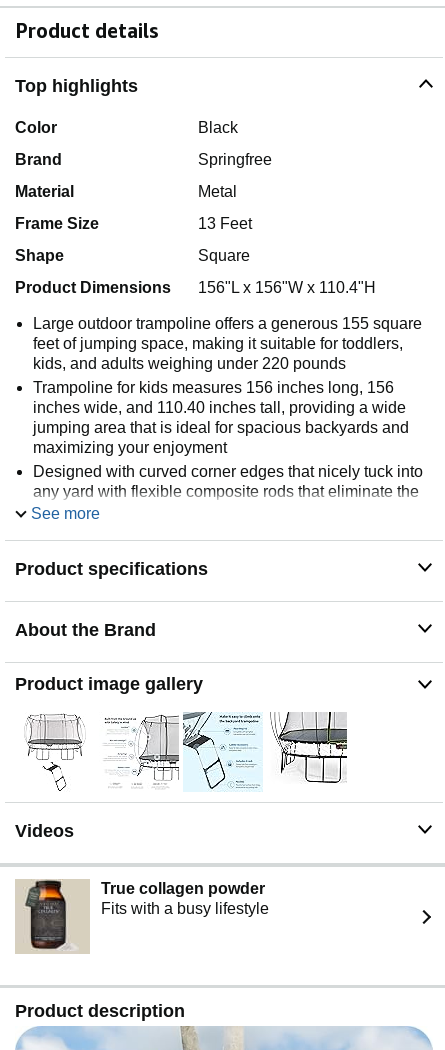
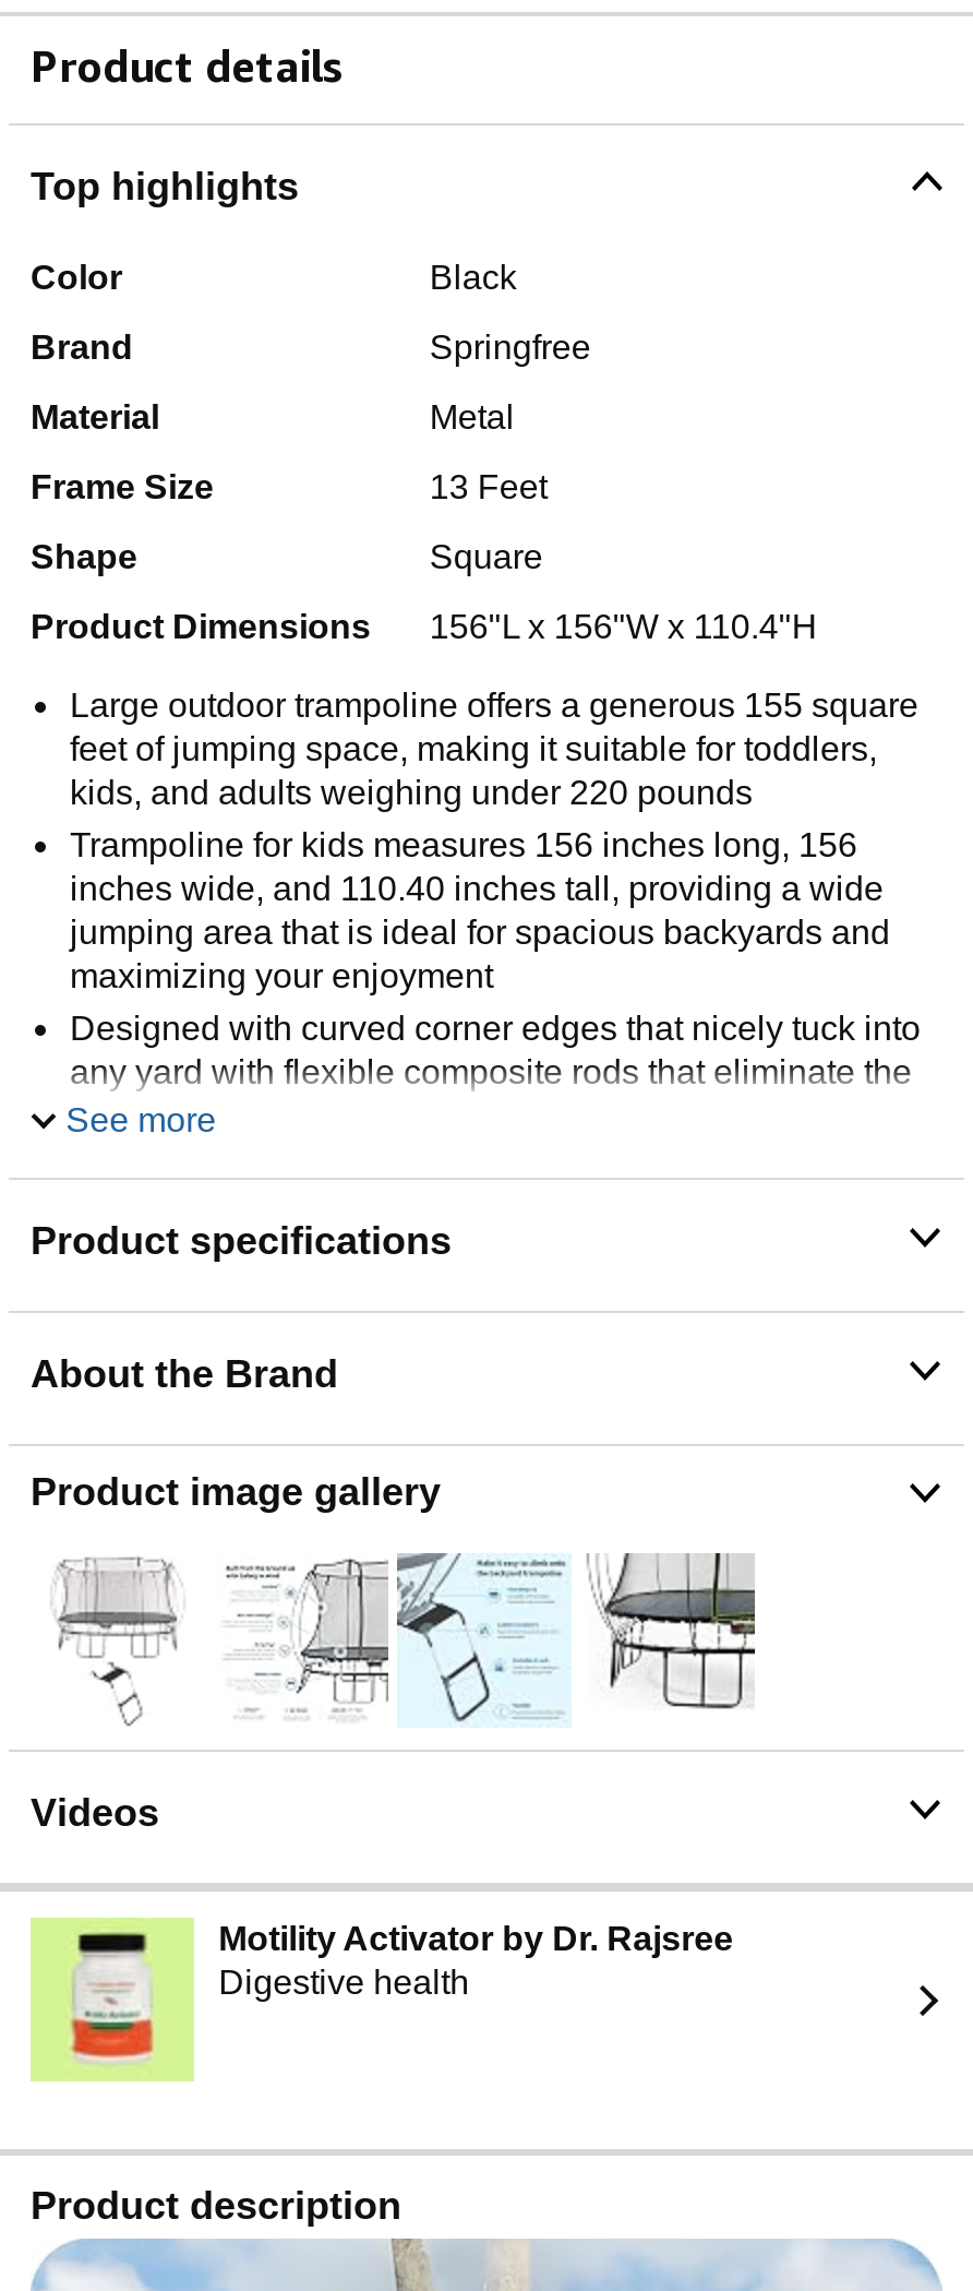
- [image]
- True collagen powder
- Fits with a busy lifestyle
+ [image]
+ Motility Activator by Dr. Rajsree
+ Digestive health
